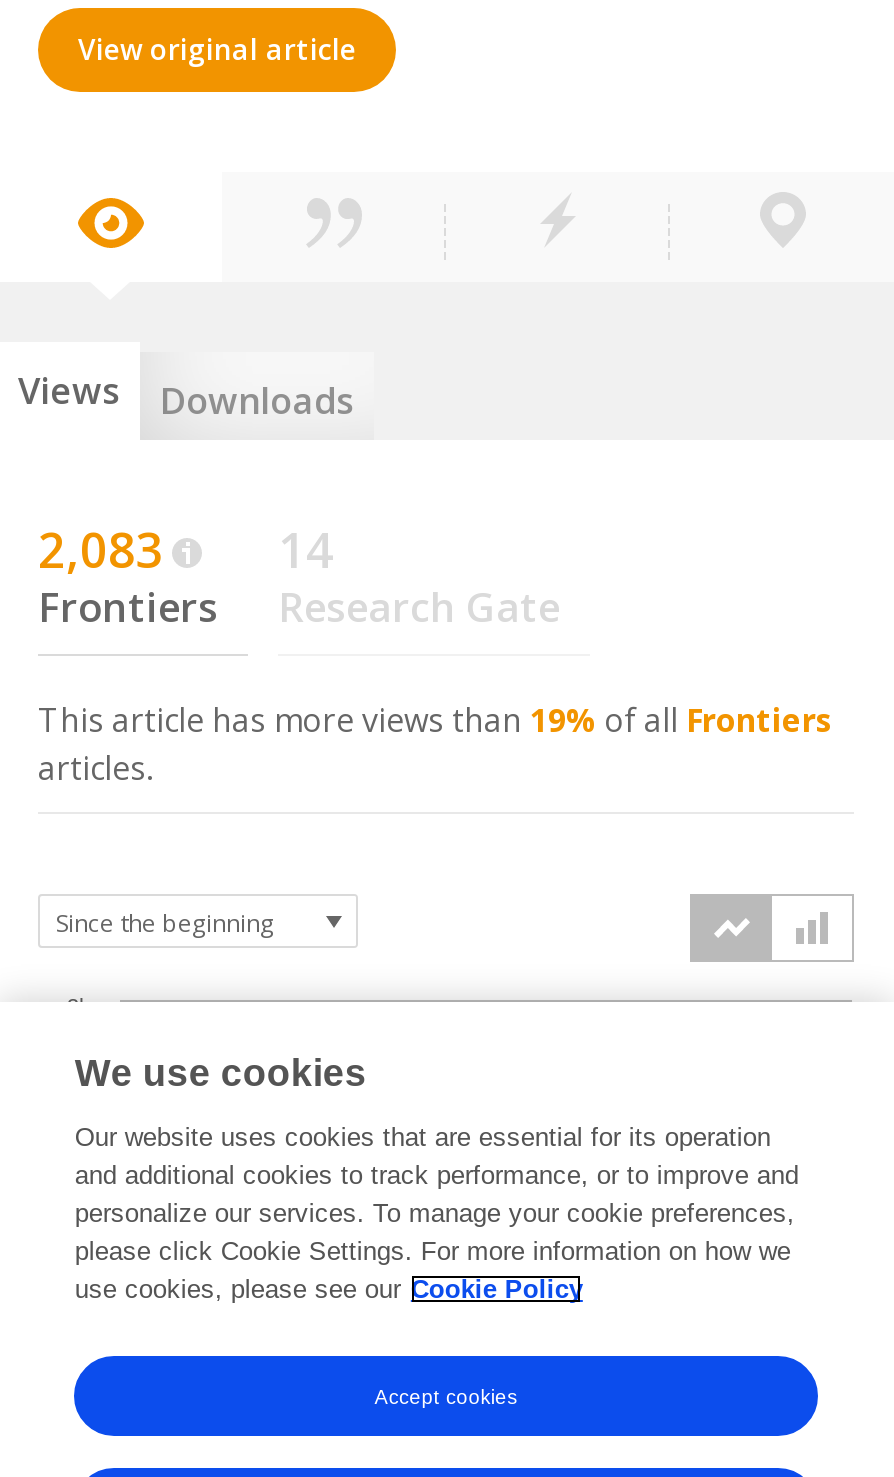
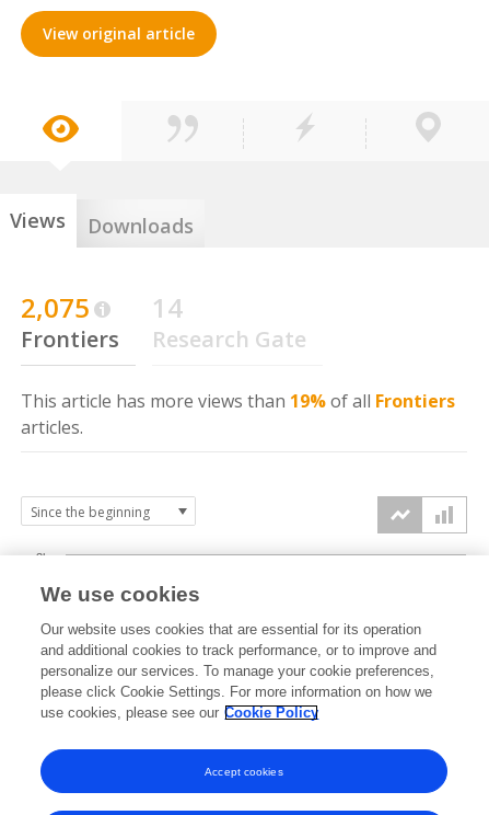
- 2,083
+ 2,075
